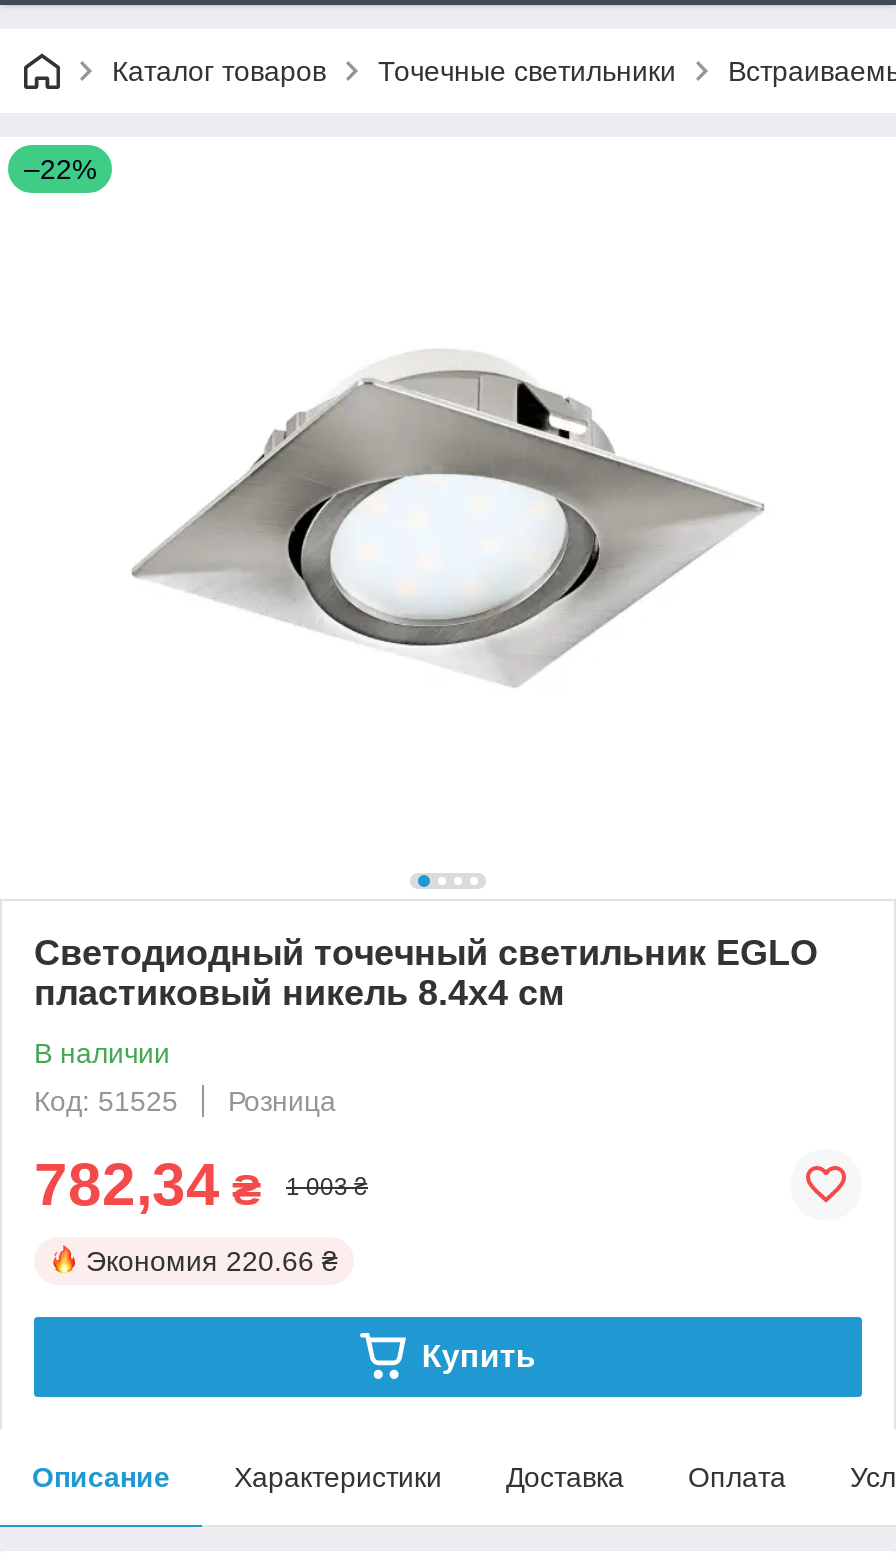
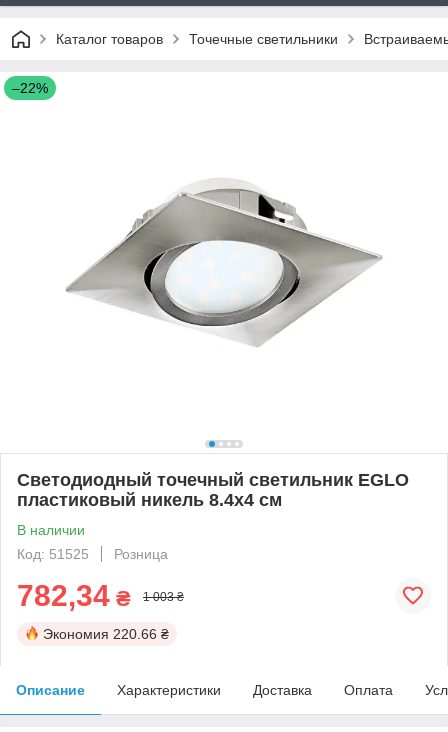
- Купить
